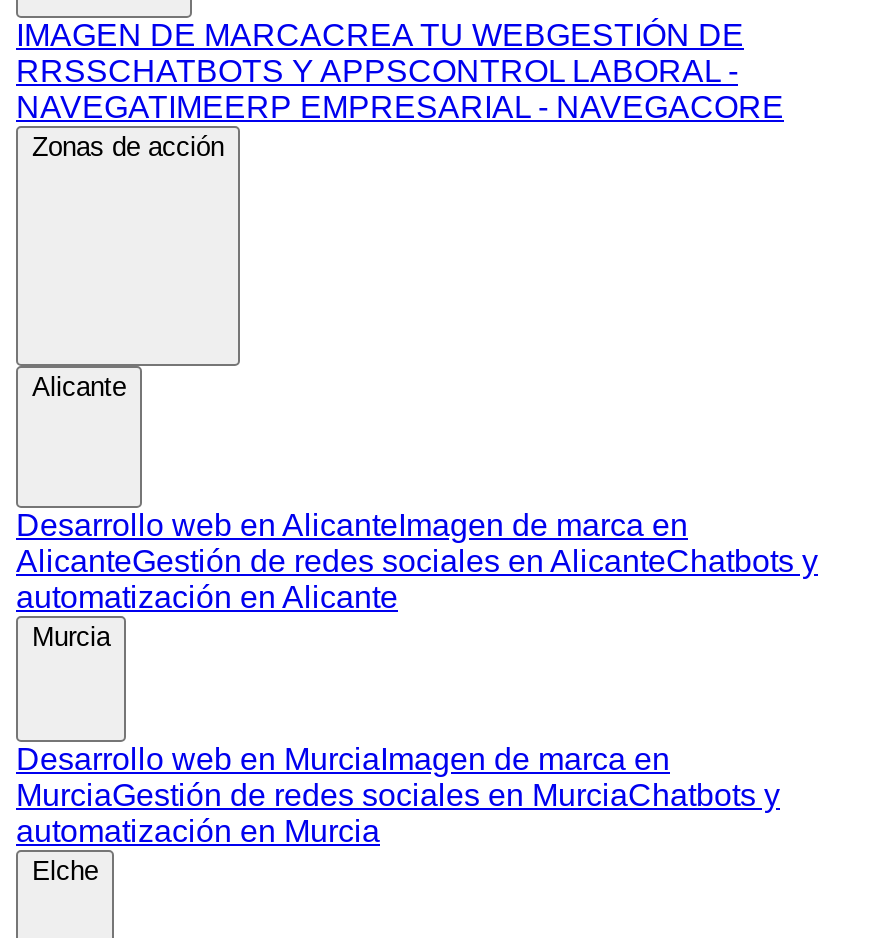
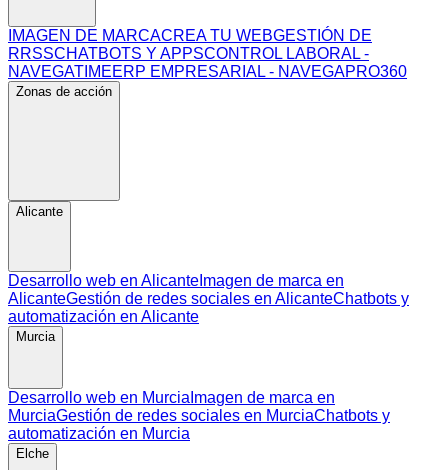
- NAVEGATIMEERP EMPRESARIAL - NAVEGACORE
+ NAVEGATIMEERP EMPRESARIAL - NAVEGAPRO360
